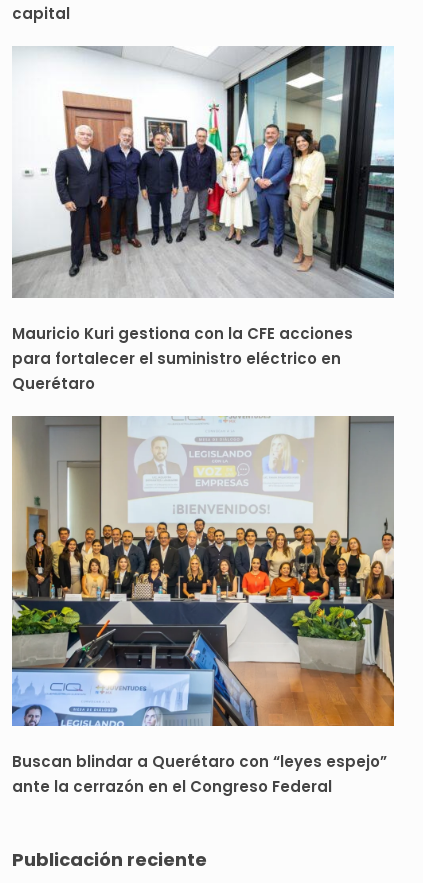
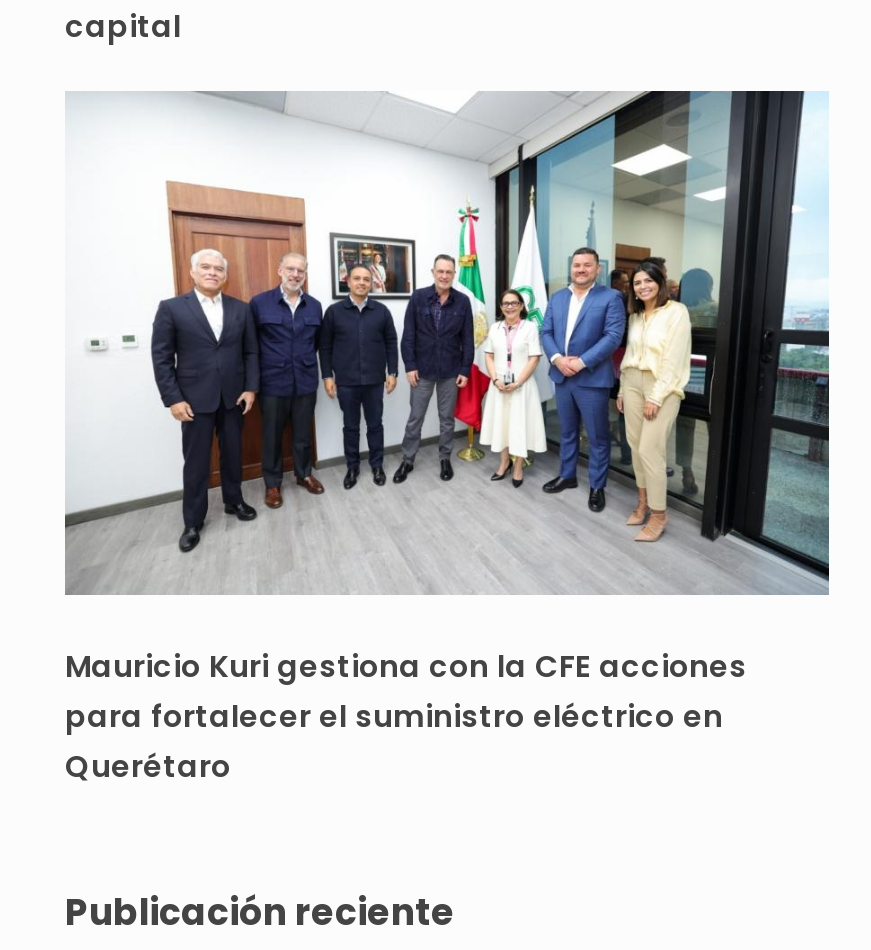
- [image]
- Buscan blindar a Querétaro con “leyes espejo”
- ante la cerrazón en el Congreso Federal
